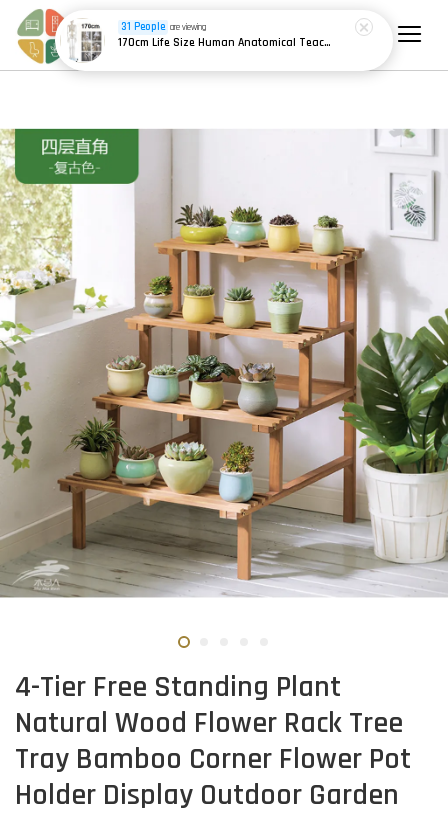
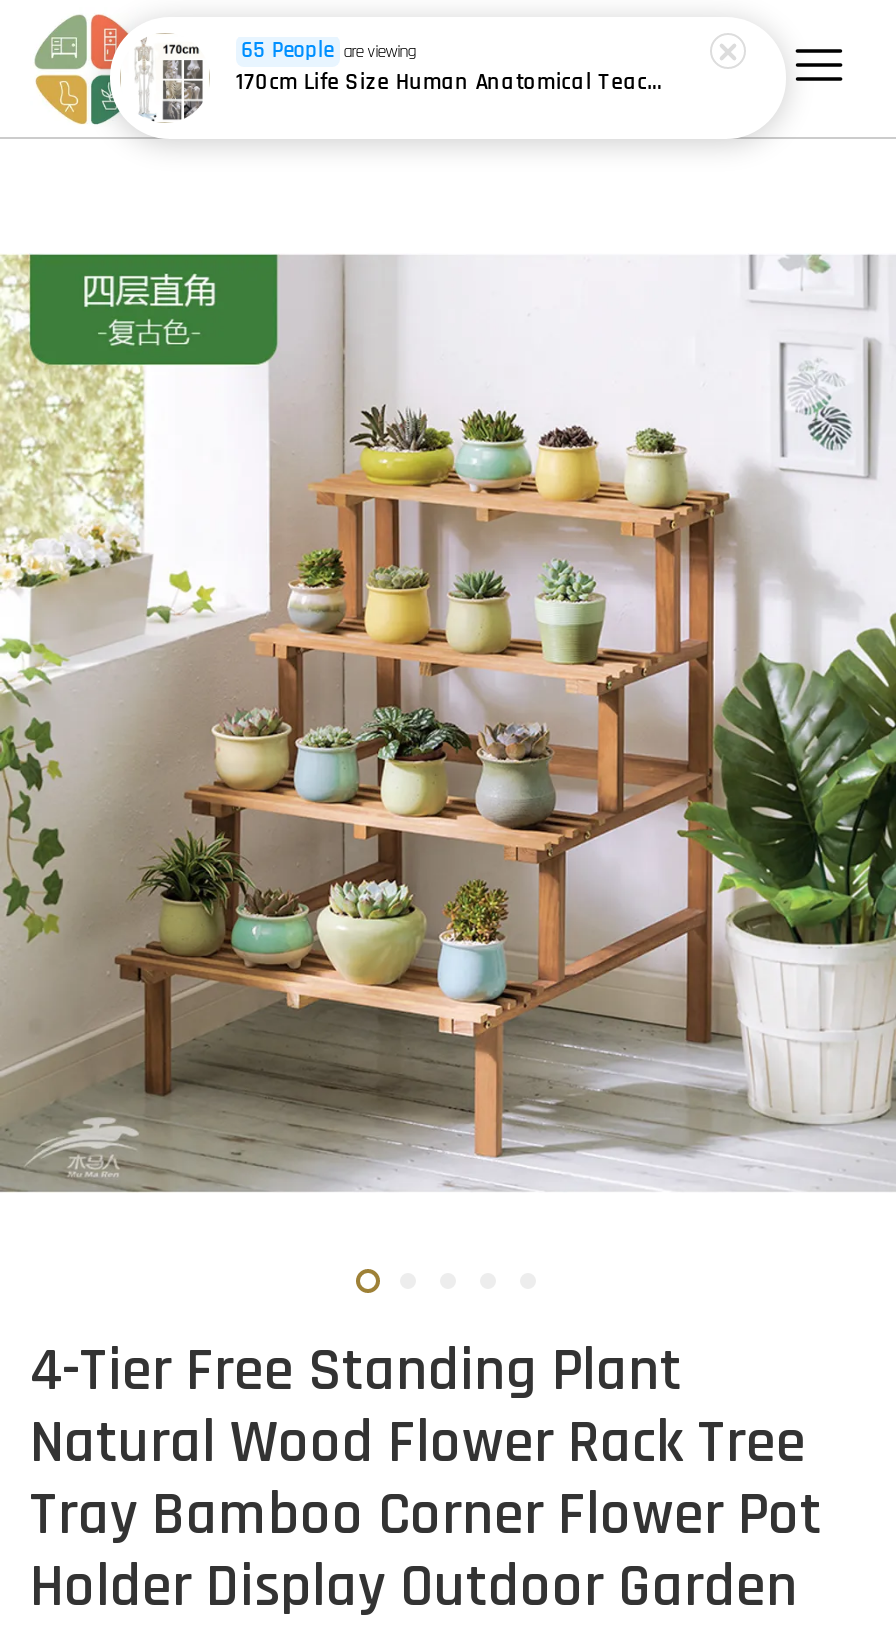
- 31 People are viewing
+ 65 People are viewing
